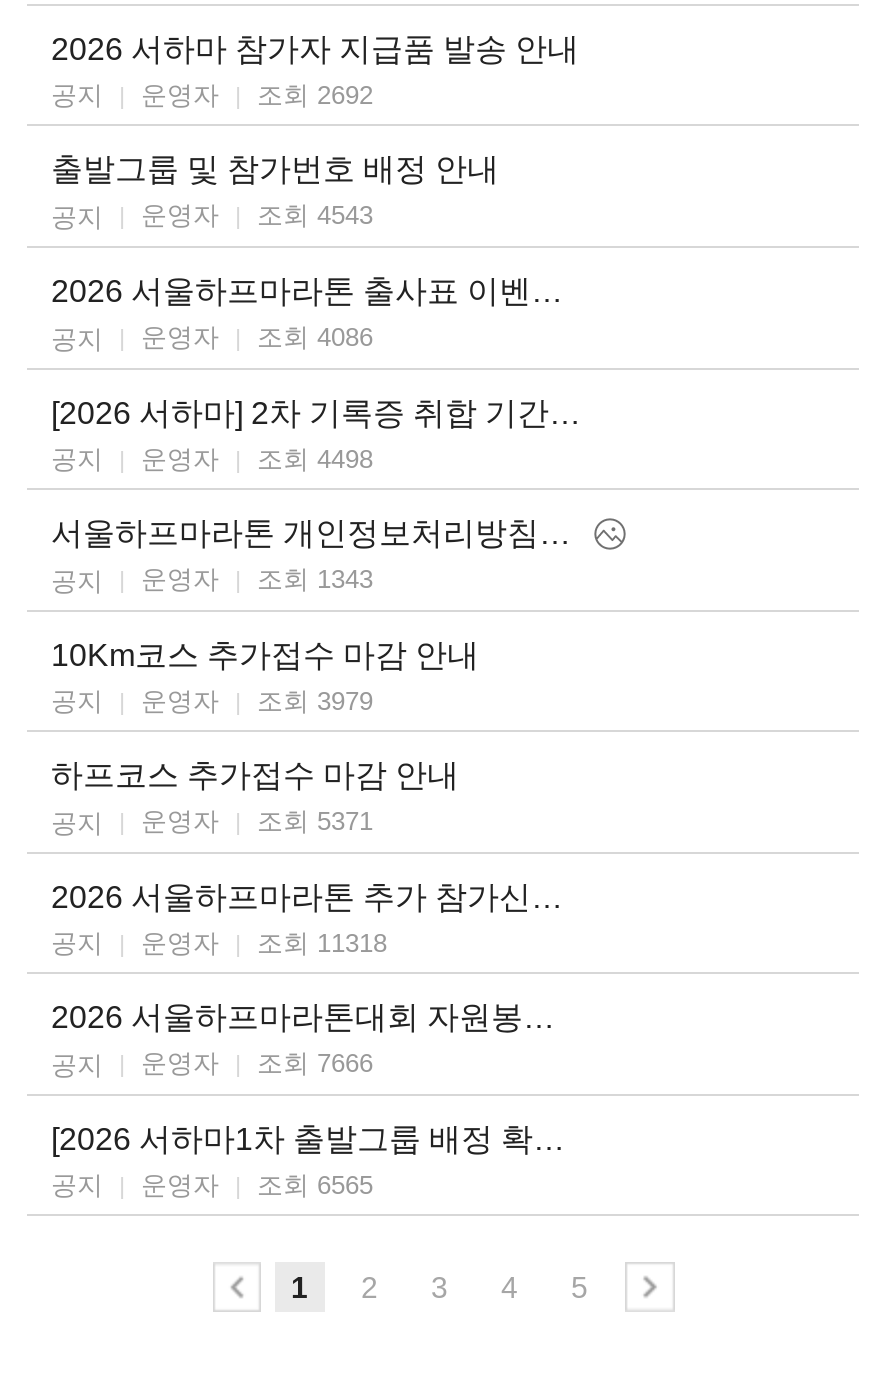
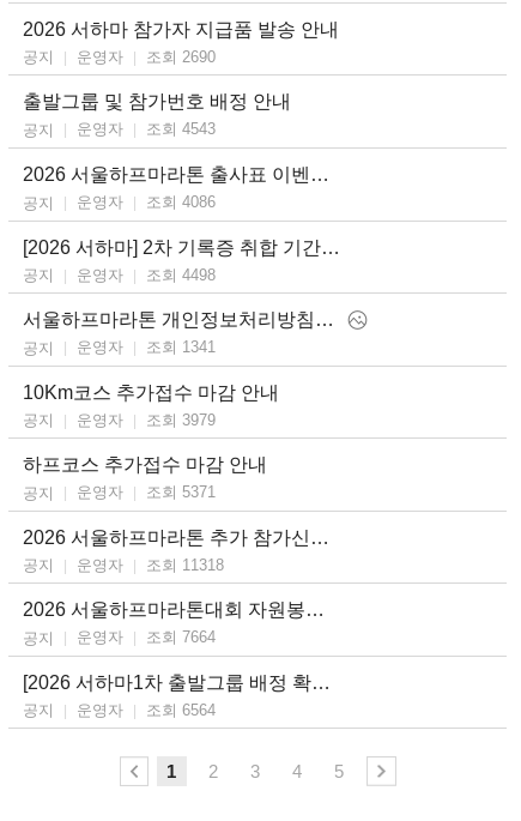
- 공지 운영자 조회 2692
+ 공지 운영자 조회 2690

- 공지 운영자 조회 1343
+ 공지 운영자 조회 1341

- 공지 운영자 조회 7666
+ 공지 운영자 조회 7664

- 공지 운영자 조회 6565
+ 공지 운영자 조회 6564
